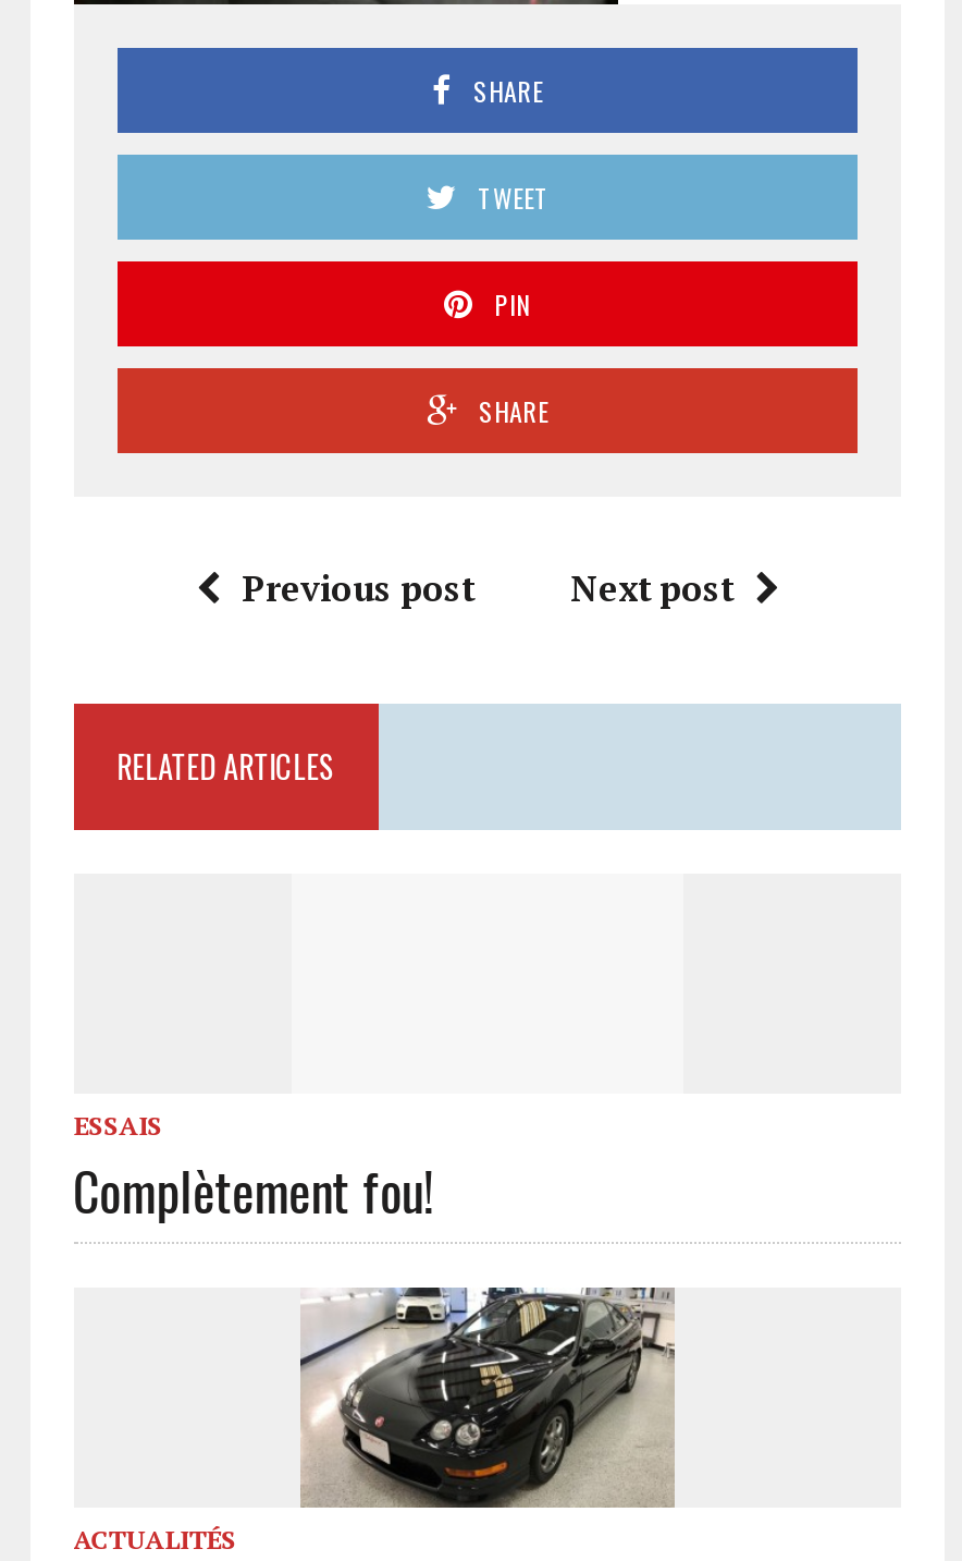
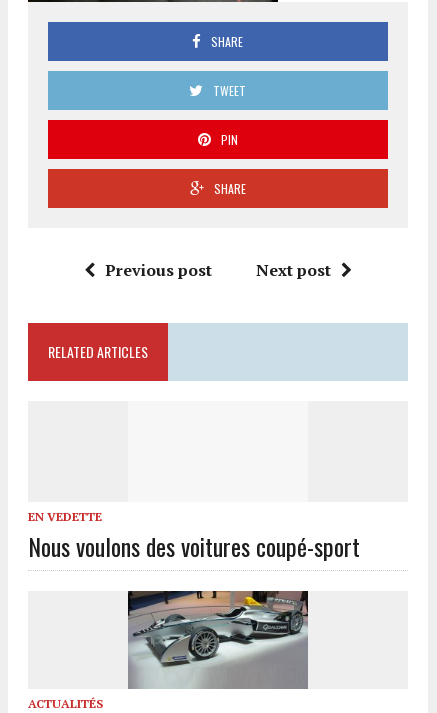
- ESSAIS
- Complètement fou!
+ EN VEDETTE
+ Nous voulons des voitures coupé-sport

- [image]
+ [image]
